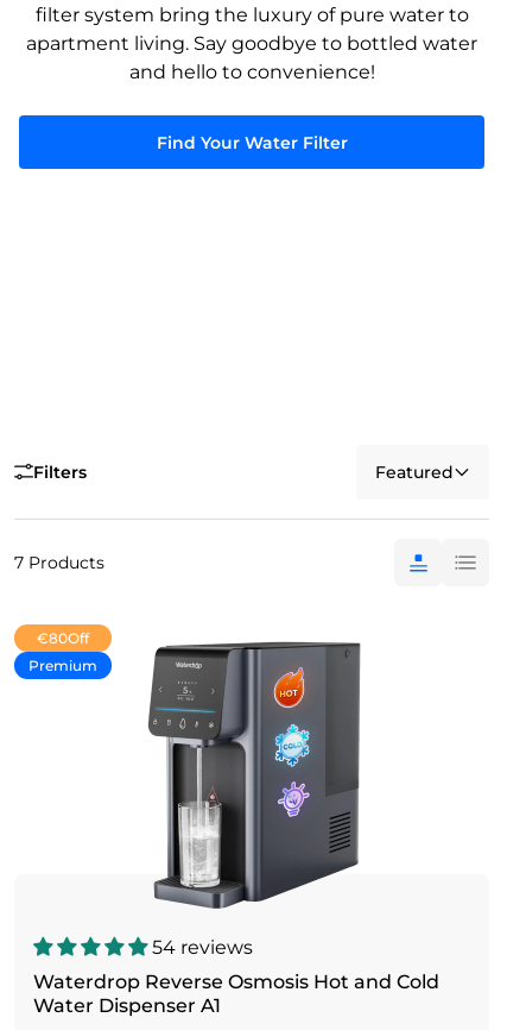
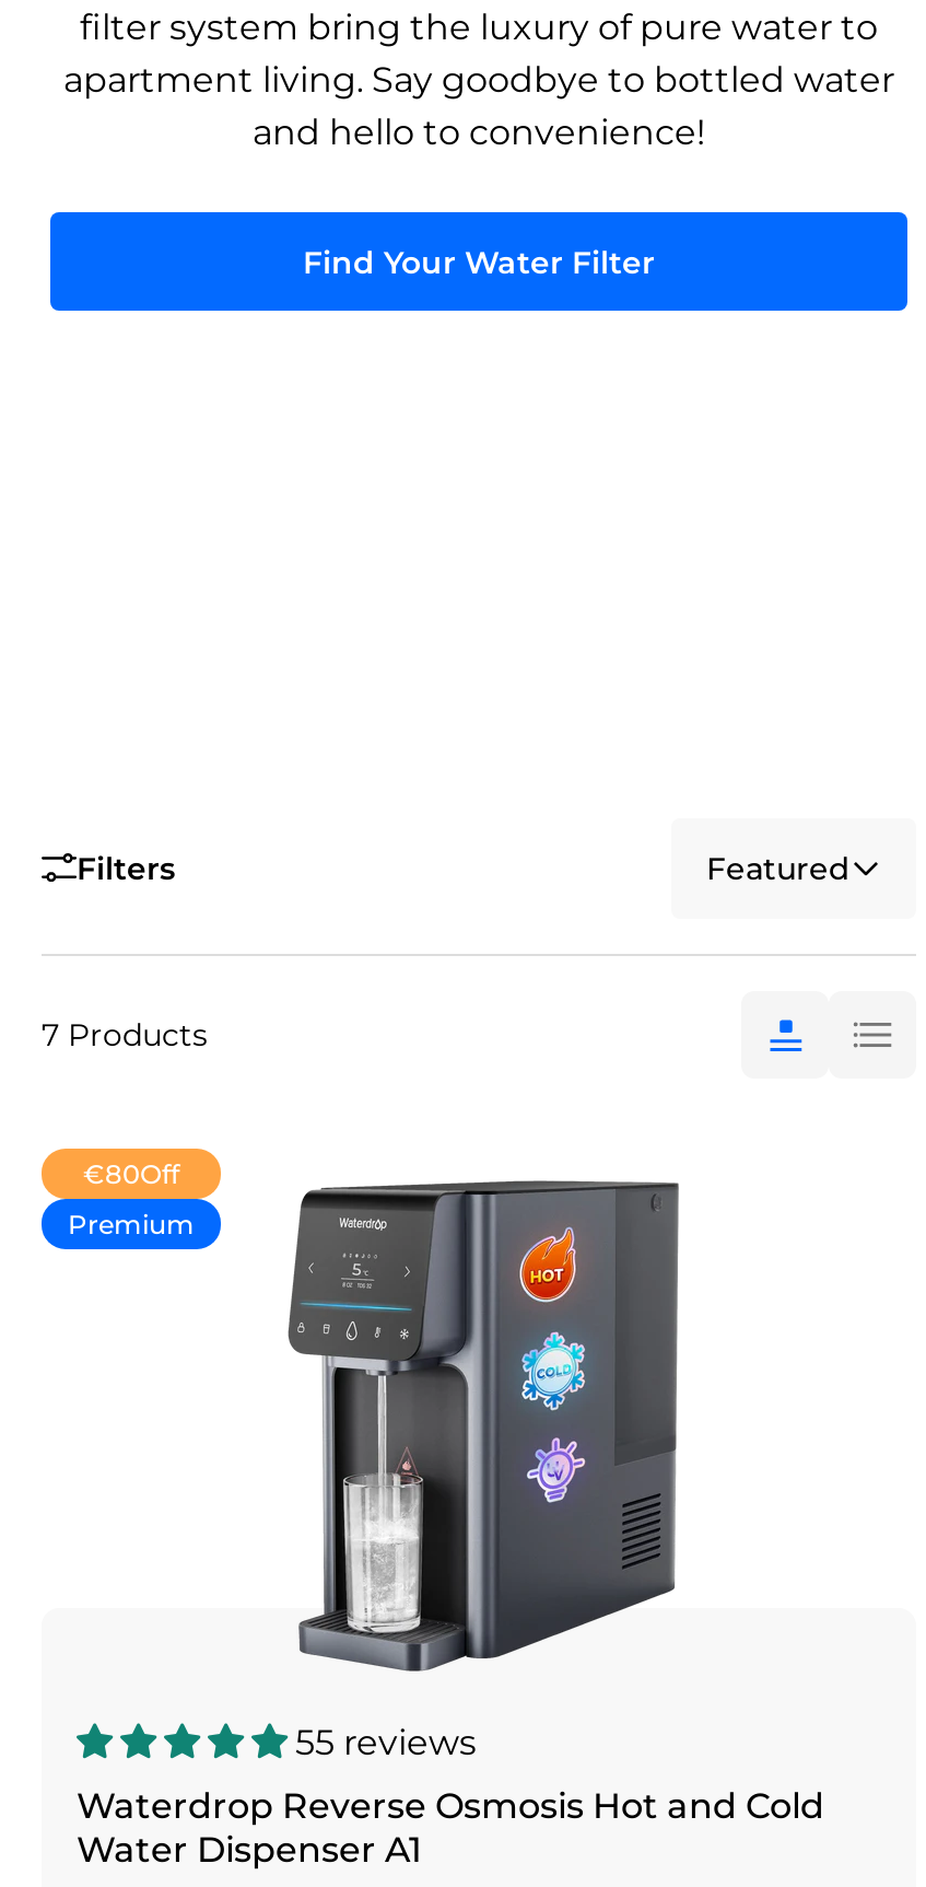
- 54 reviews
+ 55 reviews
